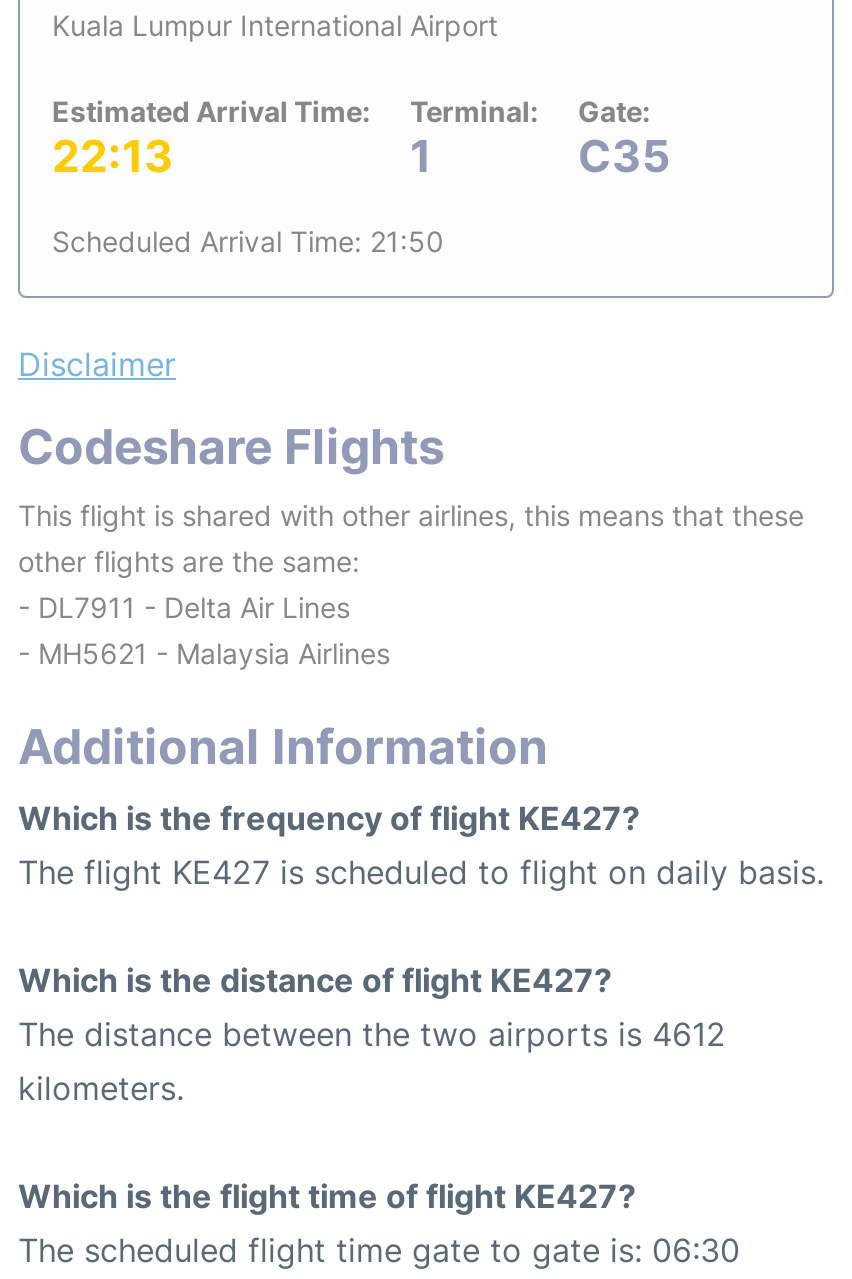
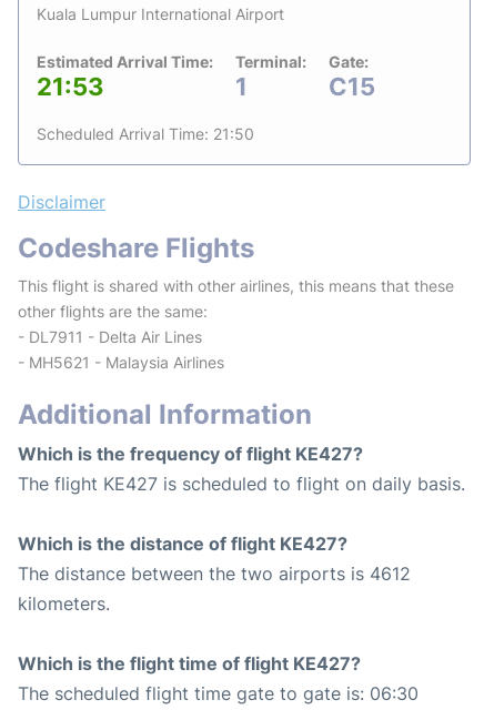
- 22:13
+ 21:53

- C35
+ C15
